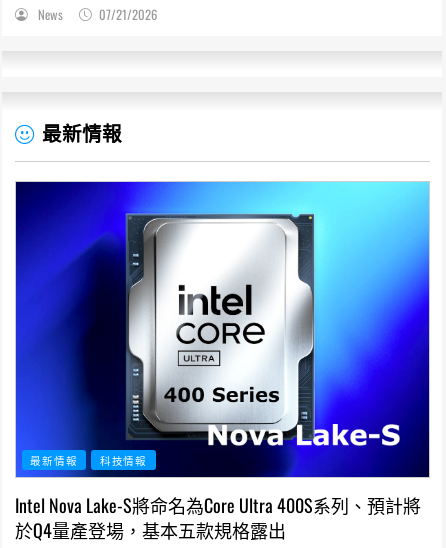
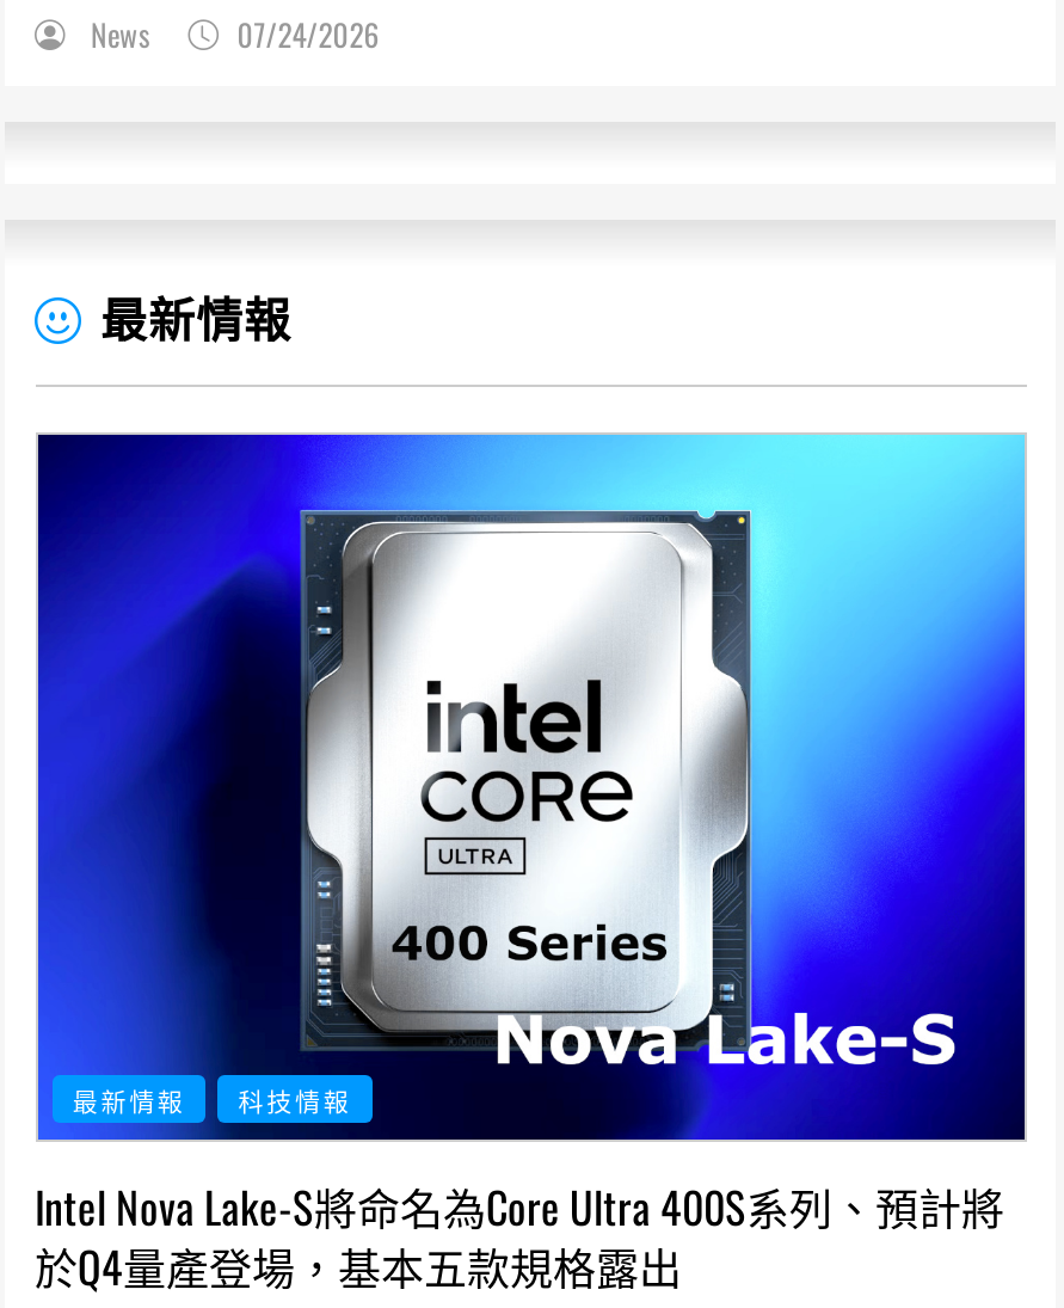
- News 07/21/2026
+ News 07/24/2026
